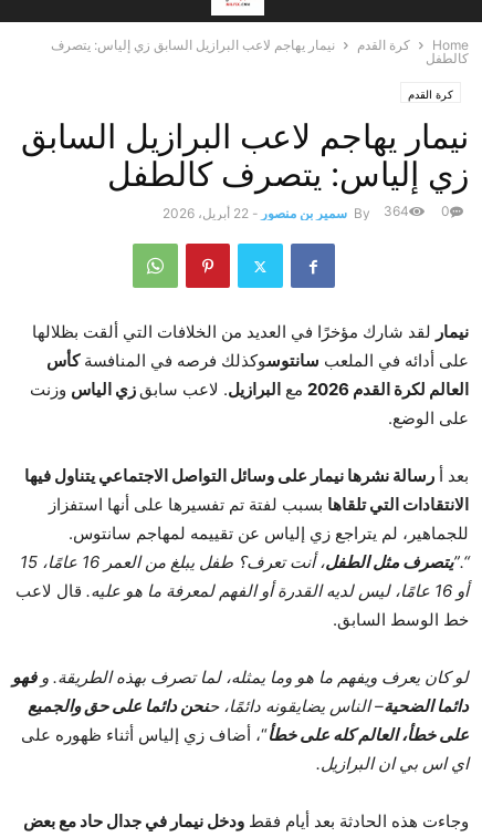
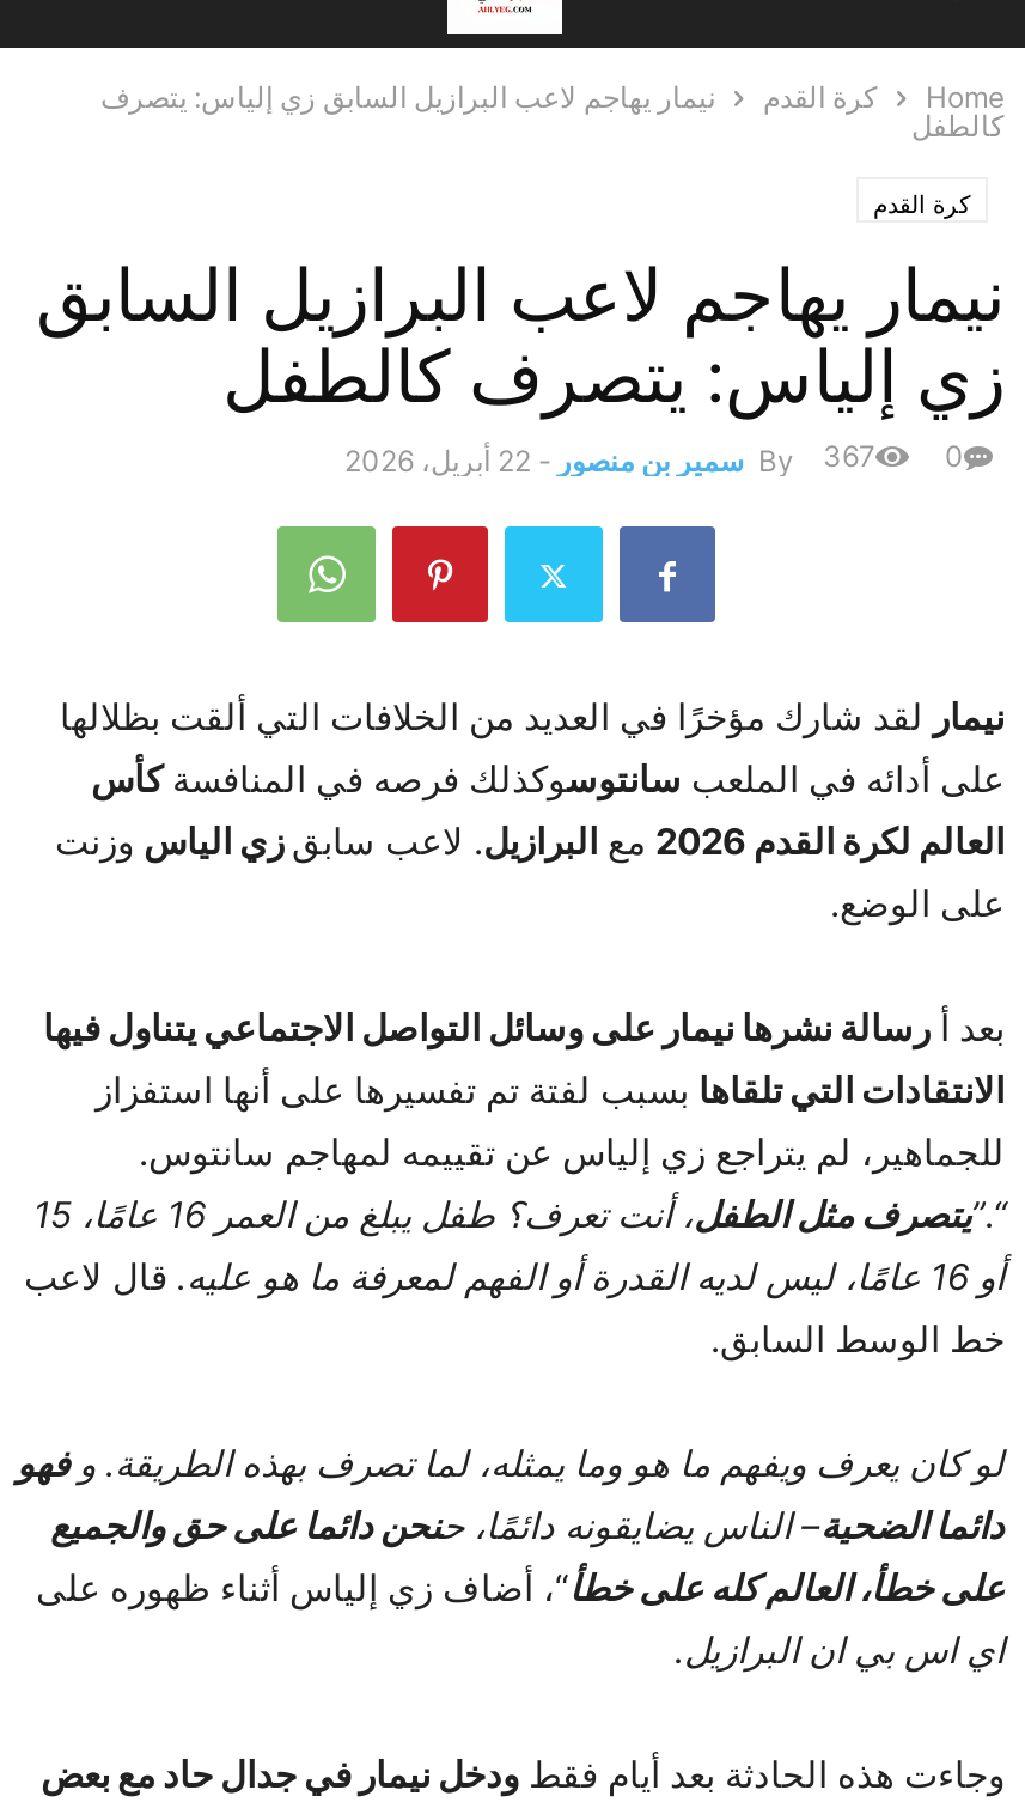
- 364
+ 367
